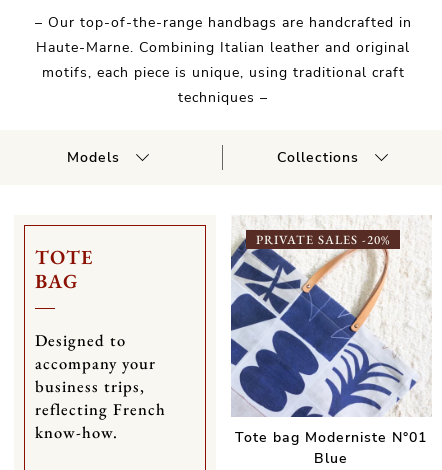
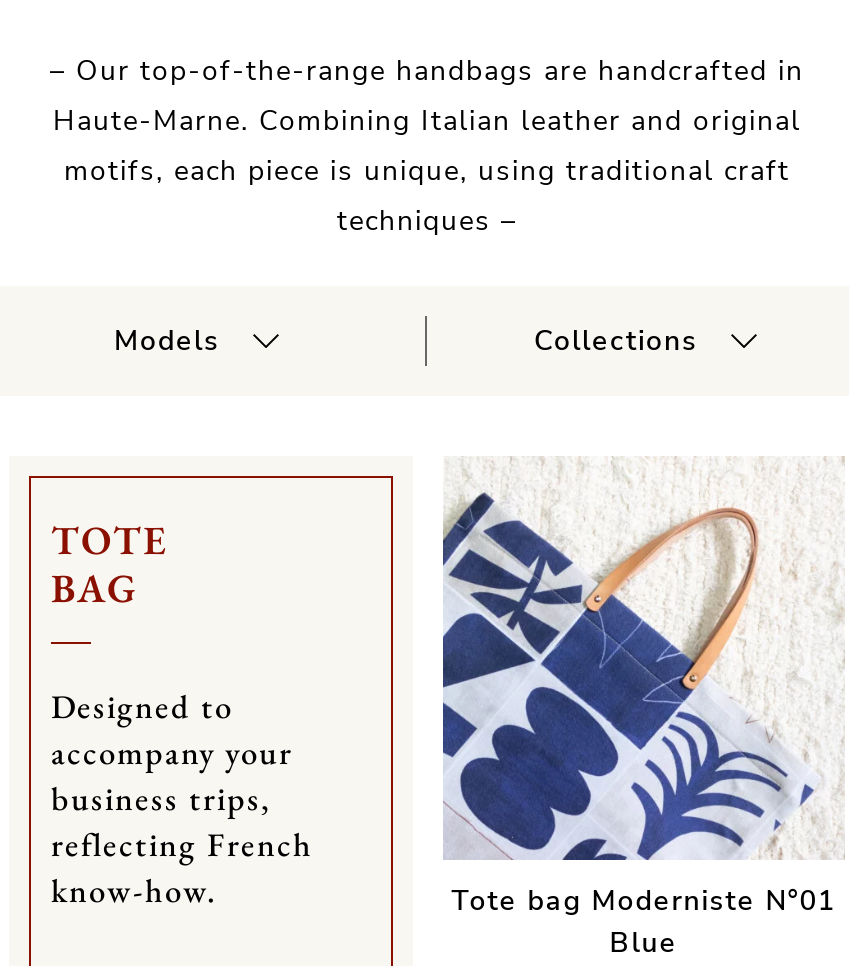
- PRIVATE SALES -20%
